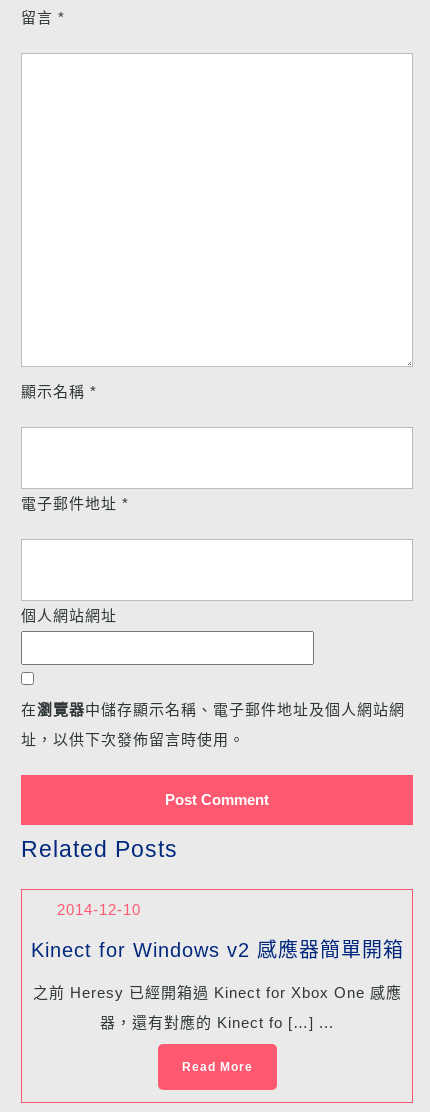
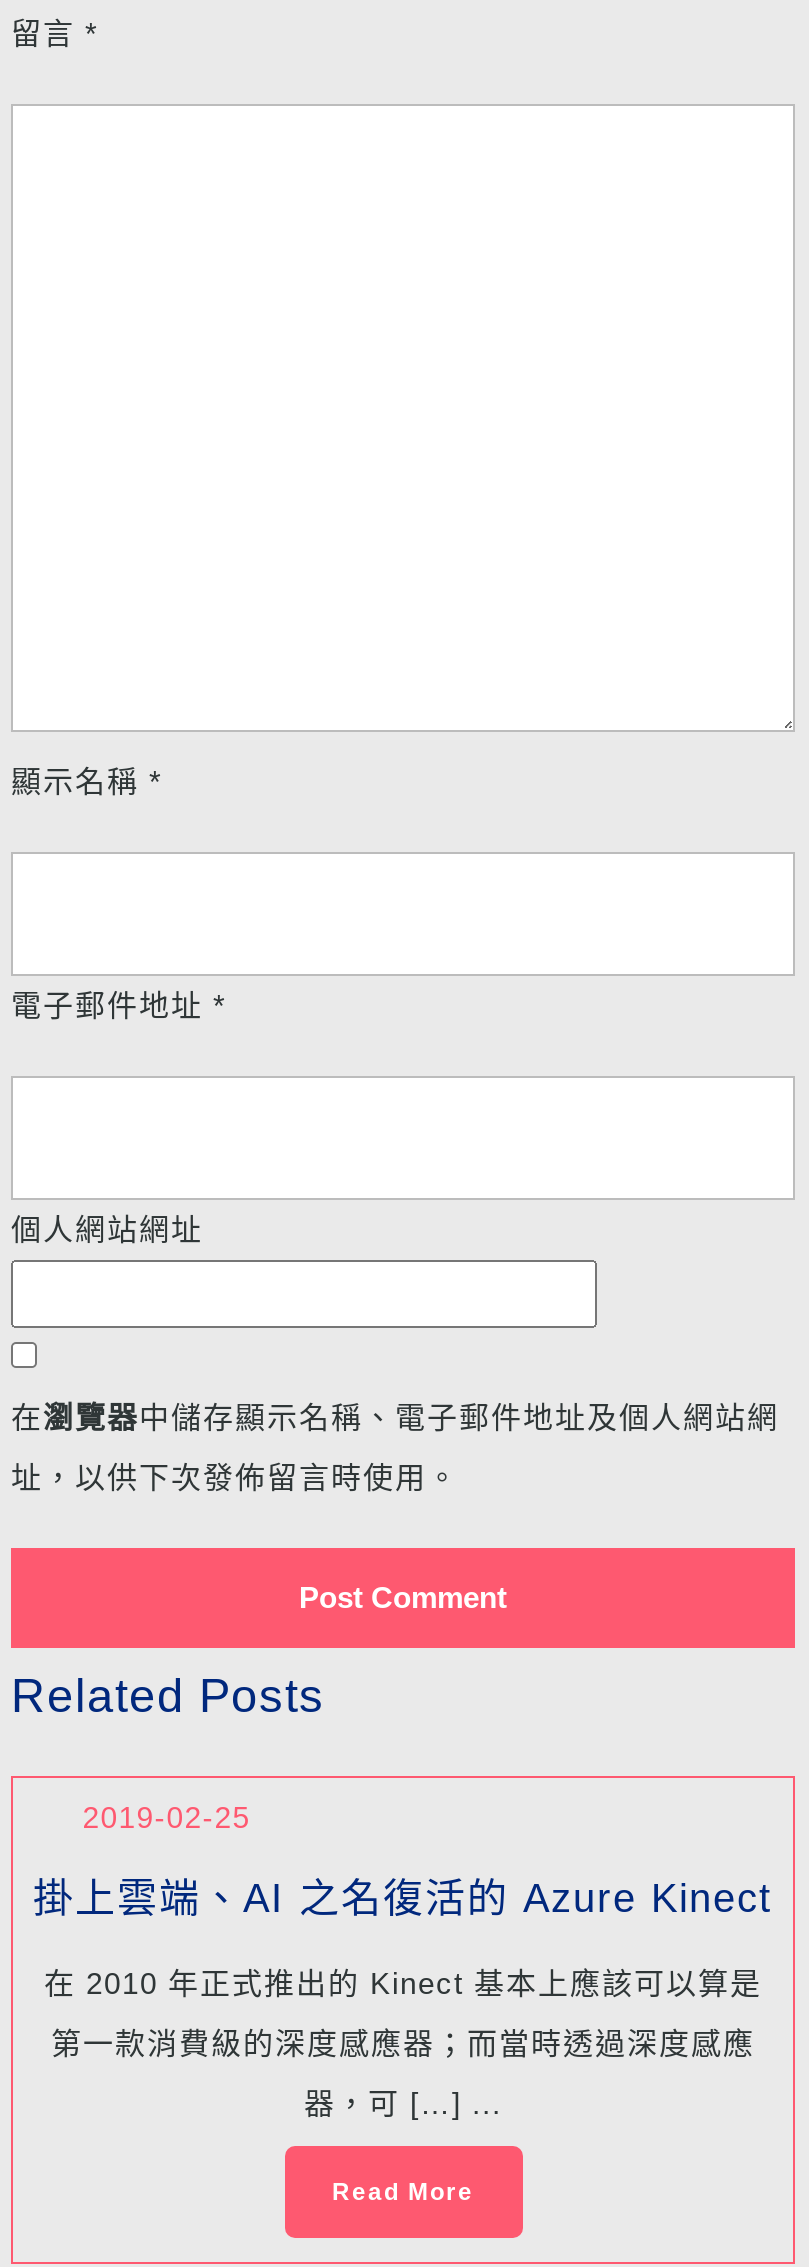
- 2014-12-10
- Kinect for Windows v2 感應器簡單開箱
- 之前 Heresy 已經開箱過 Kinect for Xbox One 感應
- 器，還有對應的 Kinect fo […] ...
+ 2019-02-25
+ 掛上雲端、AI 之名復活的 Azure Kinect
+ 在 2010 年正式推出的 Kinect 基本上應該可以算是
+ 第一款消費級的深度感應器；而當時透過深度感應
+ 器，可 […] ...
